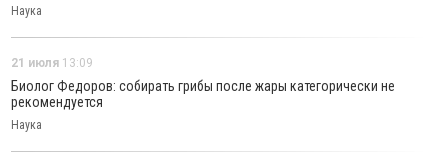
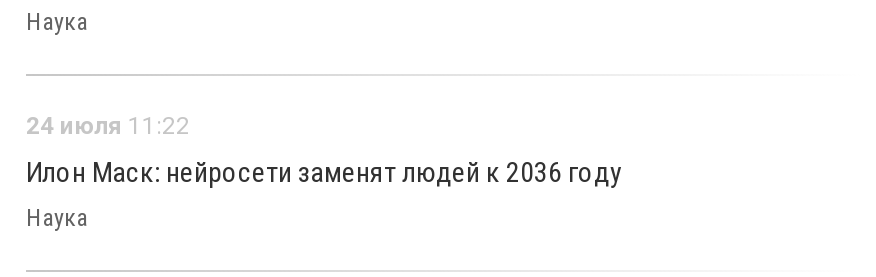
- 21 июля 13:09
+ 24 июля 11:22

- Биолог Федоров: собирать грибы после жары категорически не
- рекомендуется
+ Илон Маск: нейросети заменят людей к 2036 году
